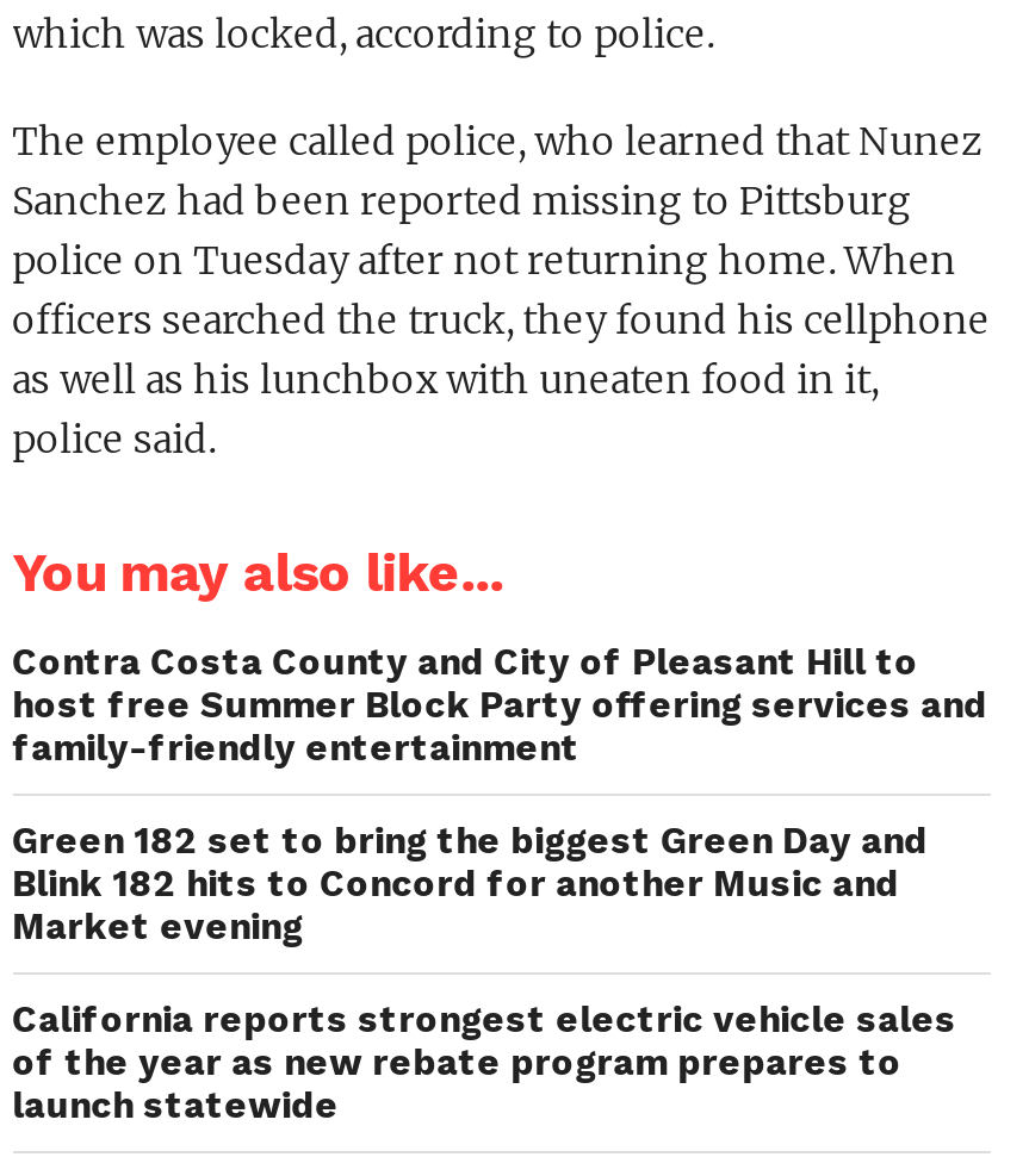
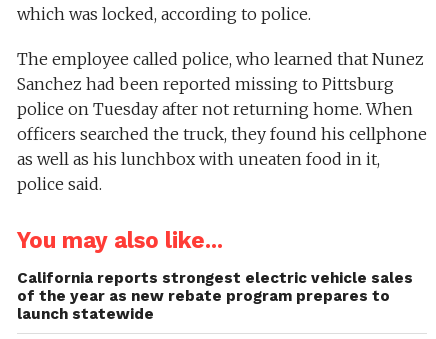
- Contra Costa County and City of Pleasant Hill to
- host free Summer Block Party offering services and
- family-friendly entertainment
- Green 182 set to bring the biggest Green Day and
- Blink 182 hits to Concord for another Music and
- Market evening
